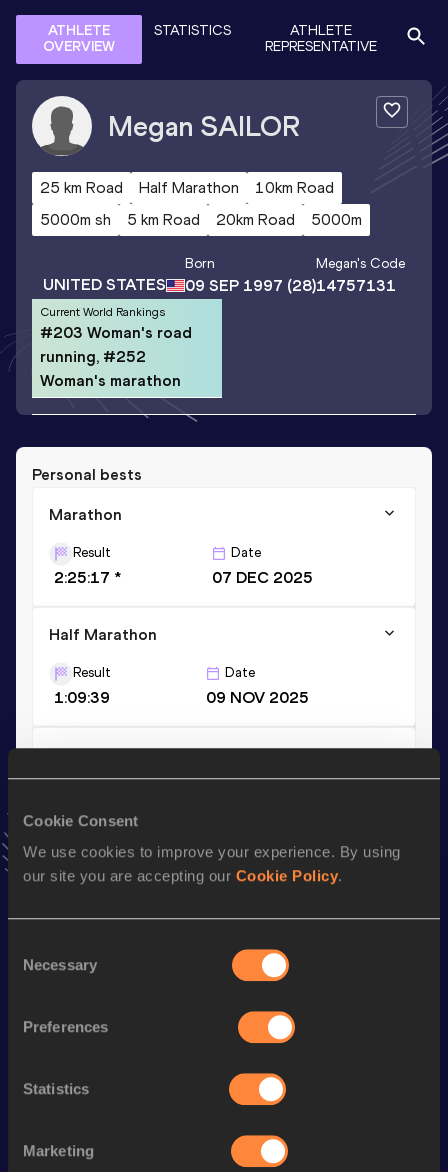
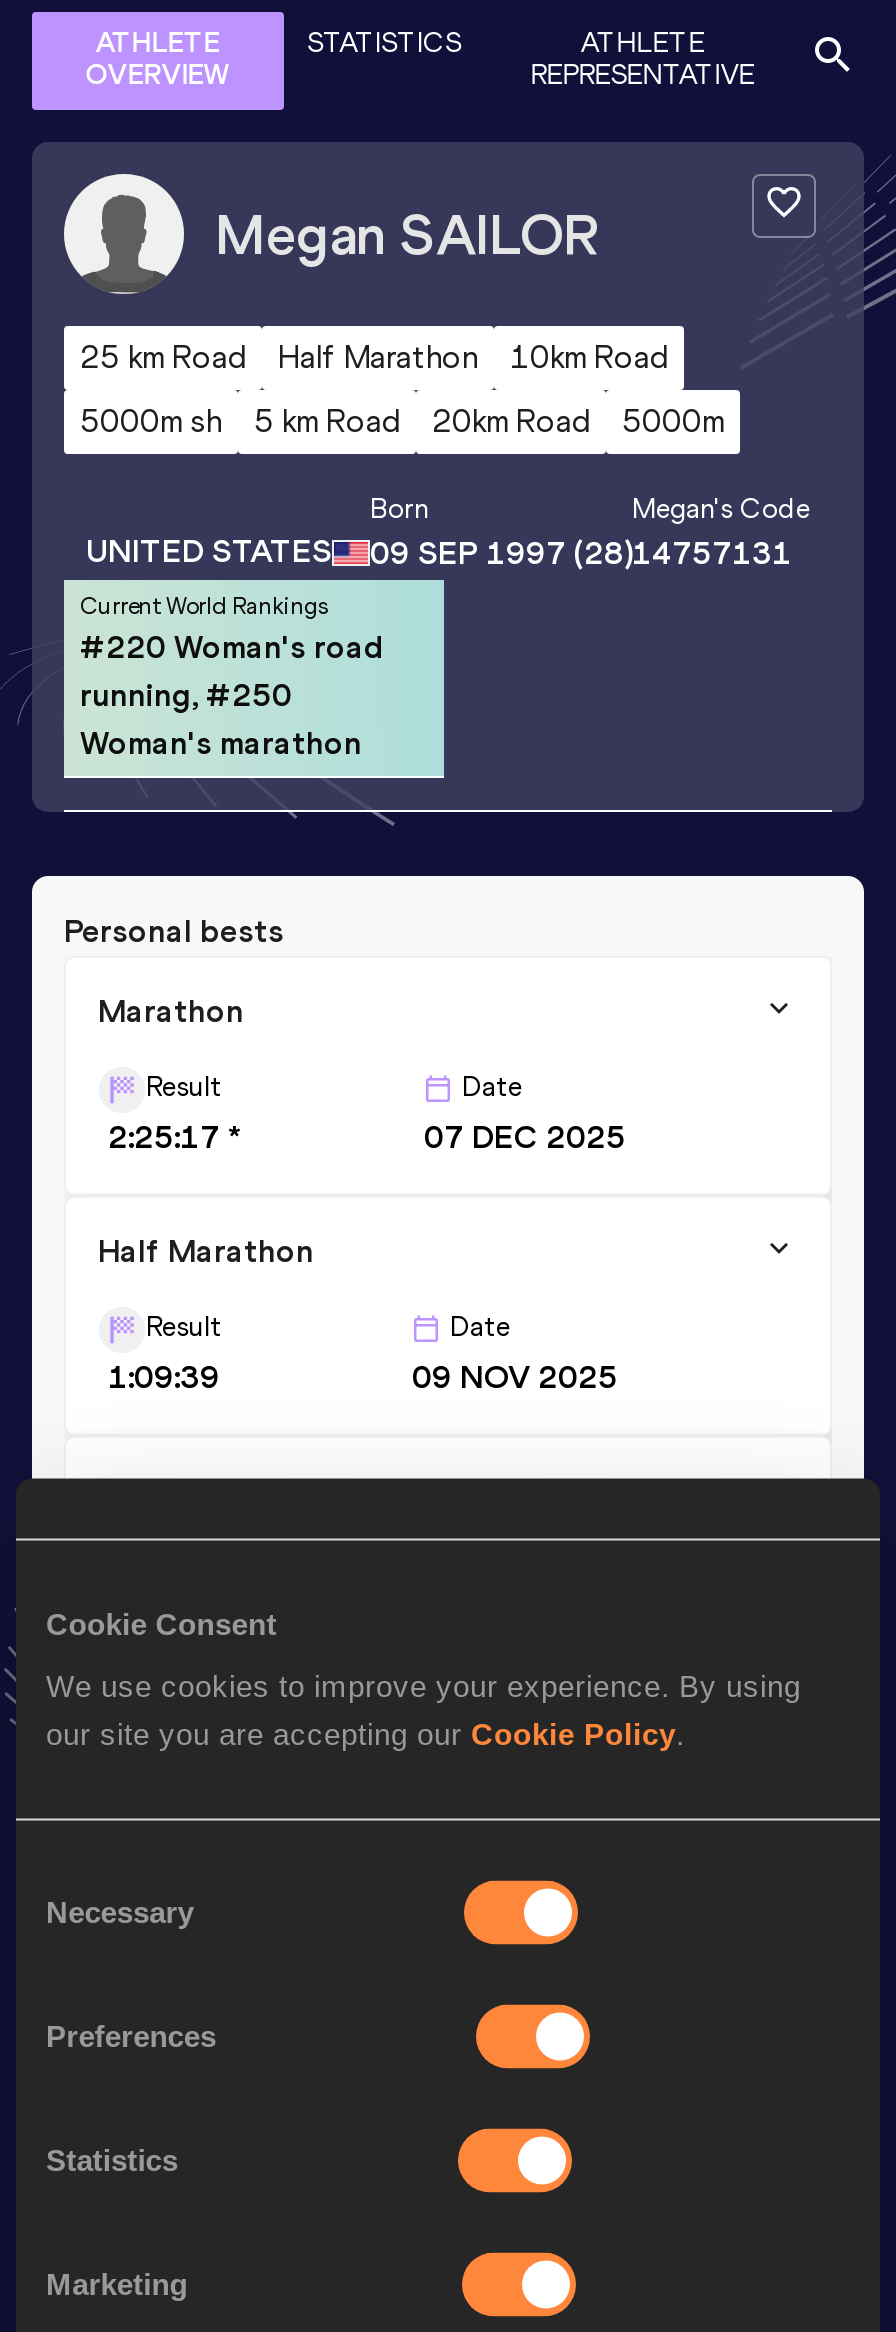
- #203 Woman's road
+ #220 Woman's road

- running, #252
+ running, #250
